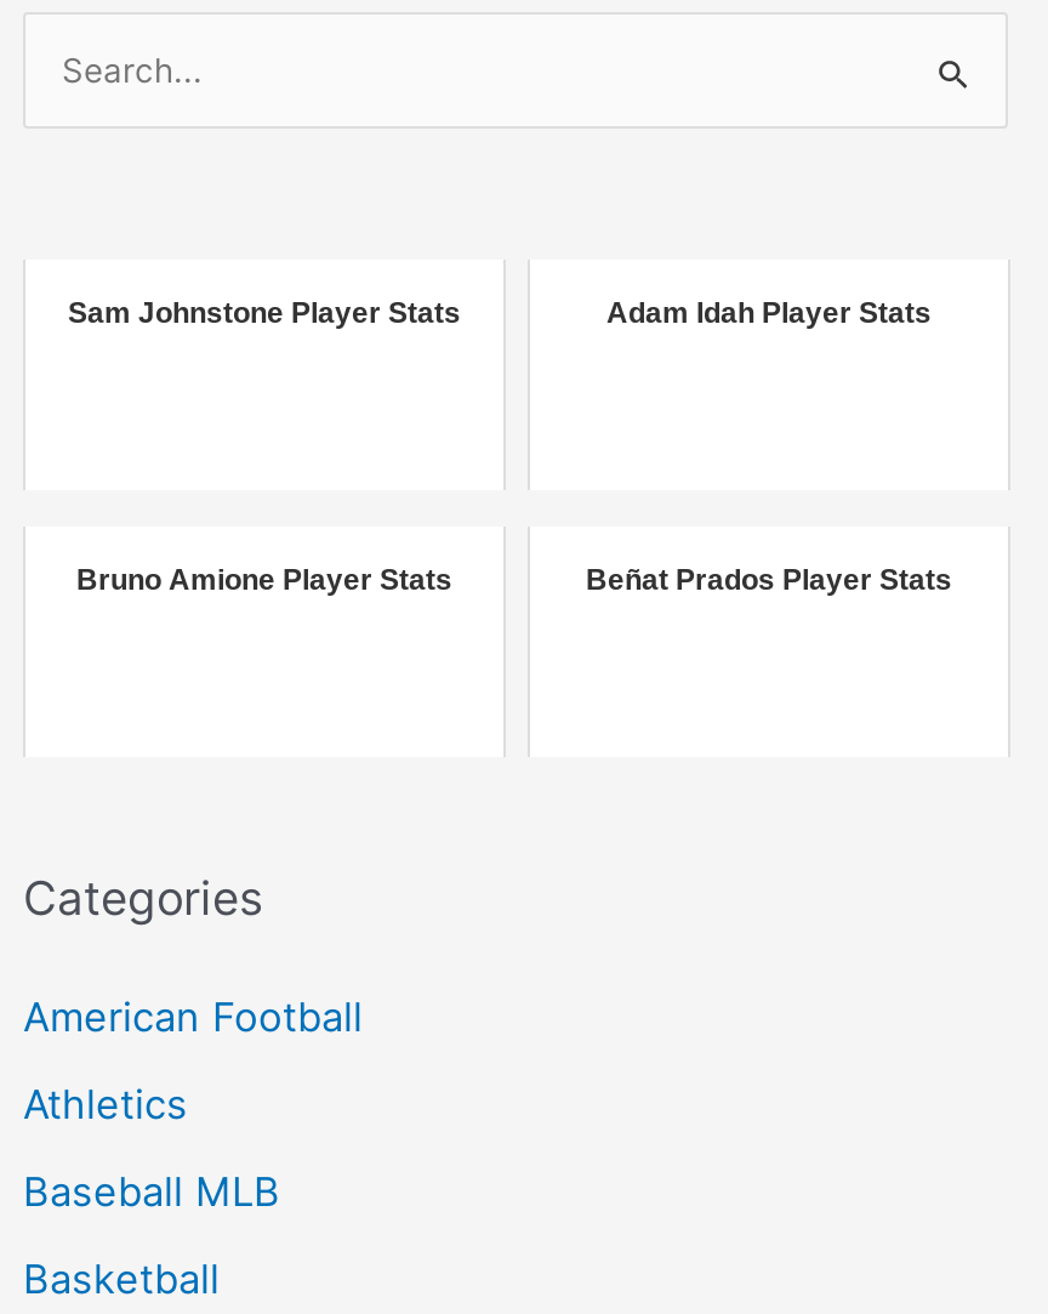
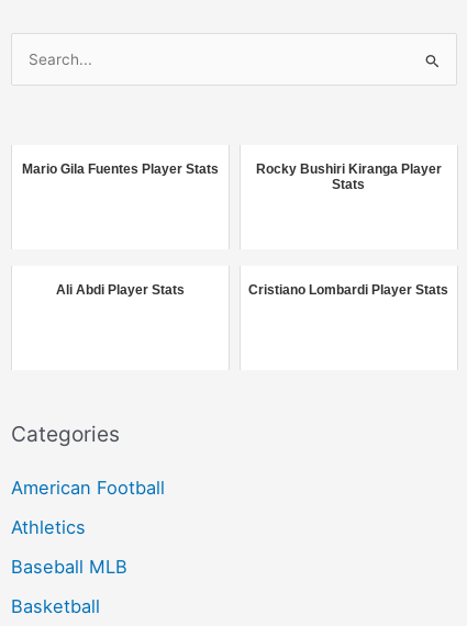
- Sam Johnstone Player Stats
- Adam Idah Player Stats
+ Mario Gila Fuentes Player Stats
+ Rocky Bushiri Kiranga Player
+ Stats

- Bruno Amione Player Stats
- Beñat Prados Player Stats
+ Ali Abdi Player Stats
+ Cristiano Lombardi Player Stats
